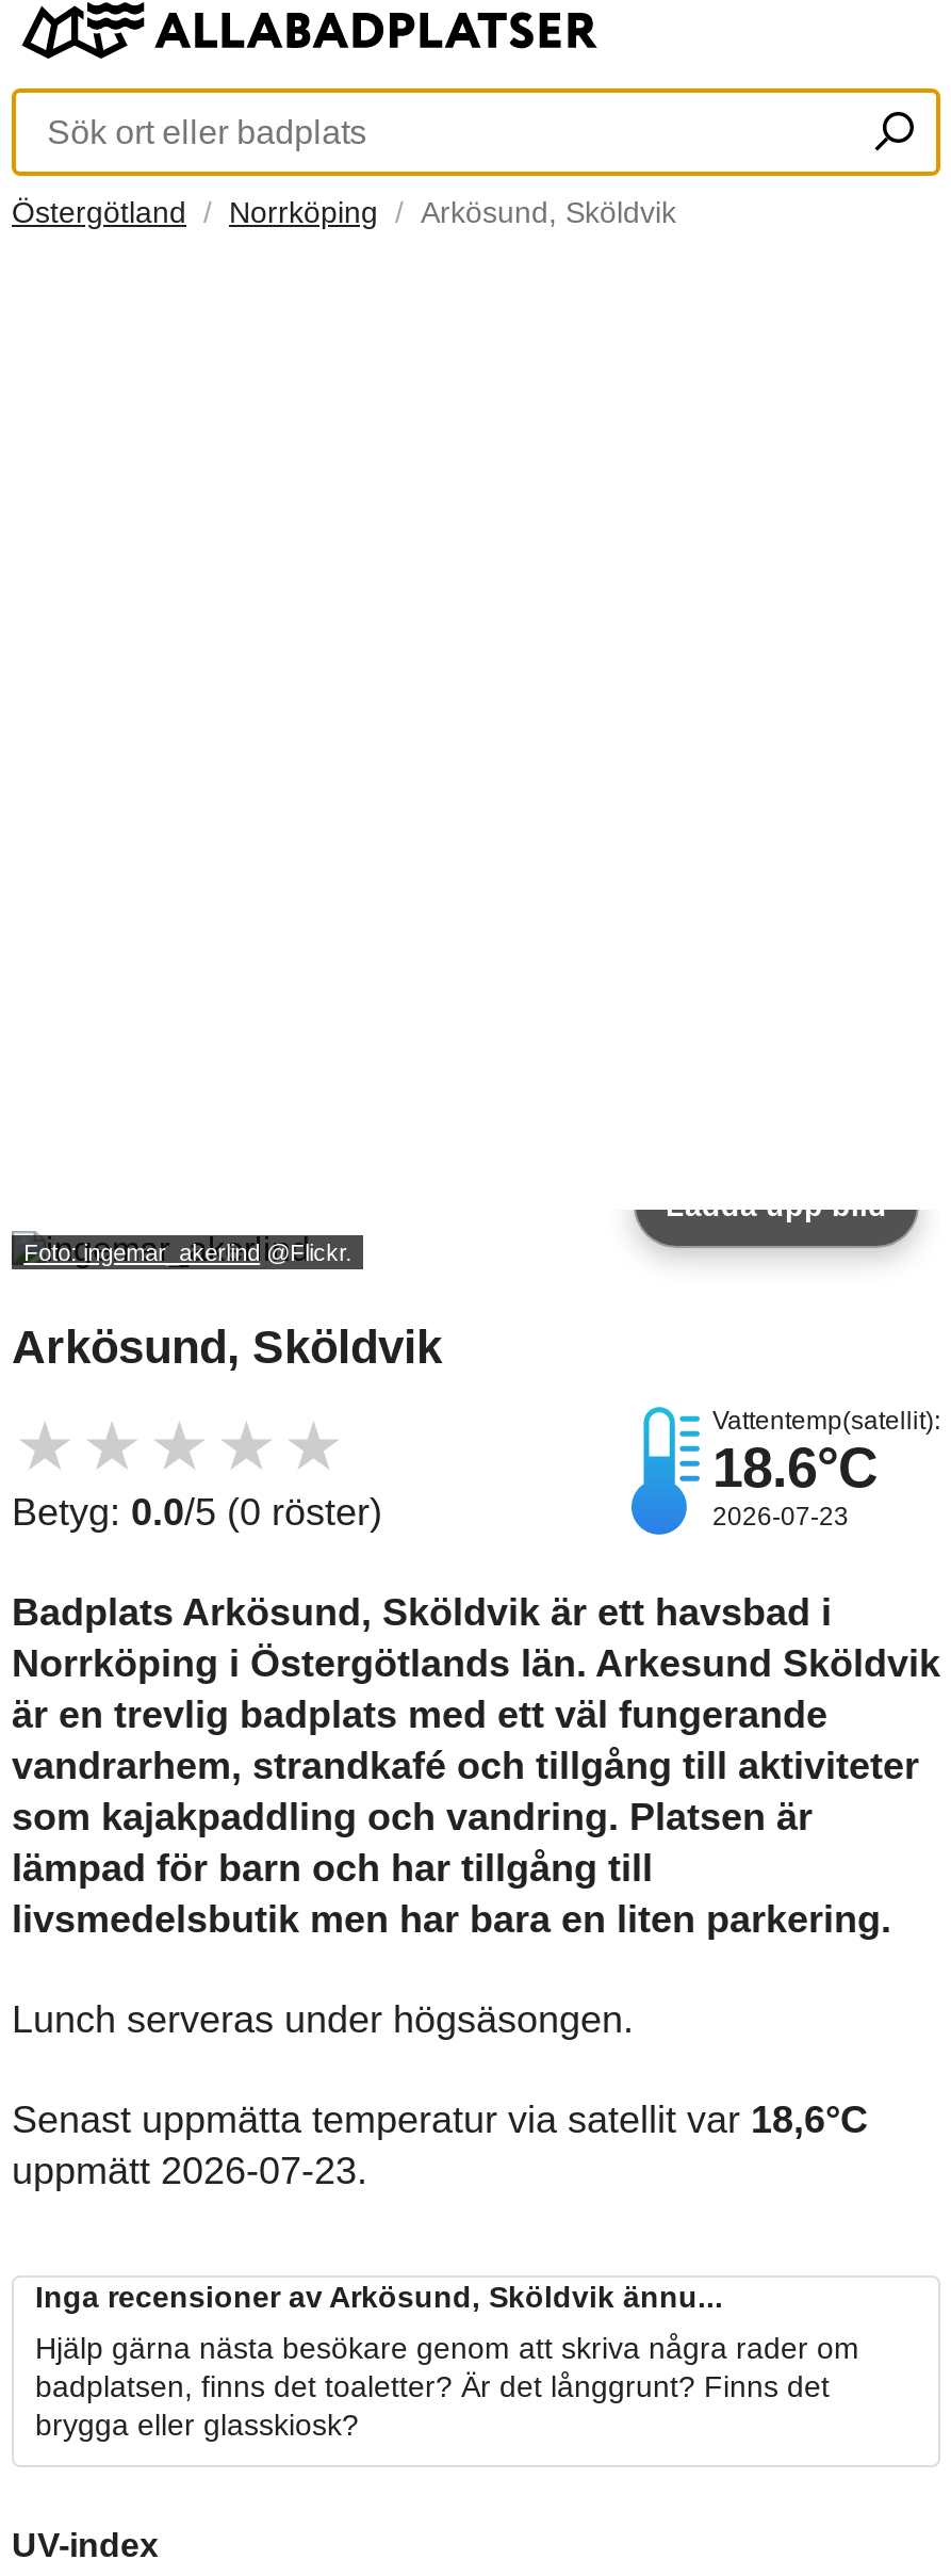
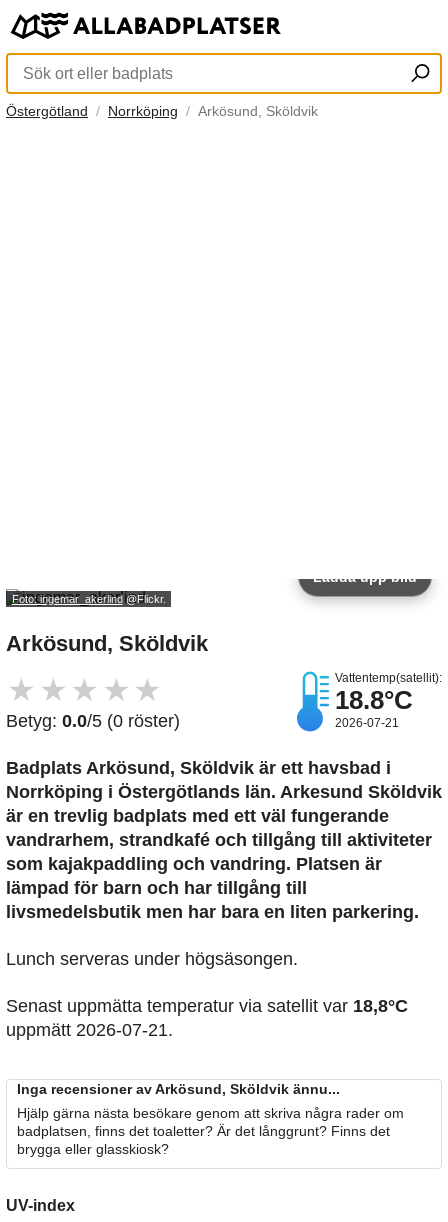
- 18.6°C
- 2026-07-23
+ 18.8°C
+ 2026-07-21

- Senast uppmätta temperatur via satellit var 18,6°C
+ Senast uppmätta temperatur via satellit var 18,8°C

- uppmätt 2026-07-23.
+ uppmätt 2026-07-21.
